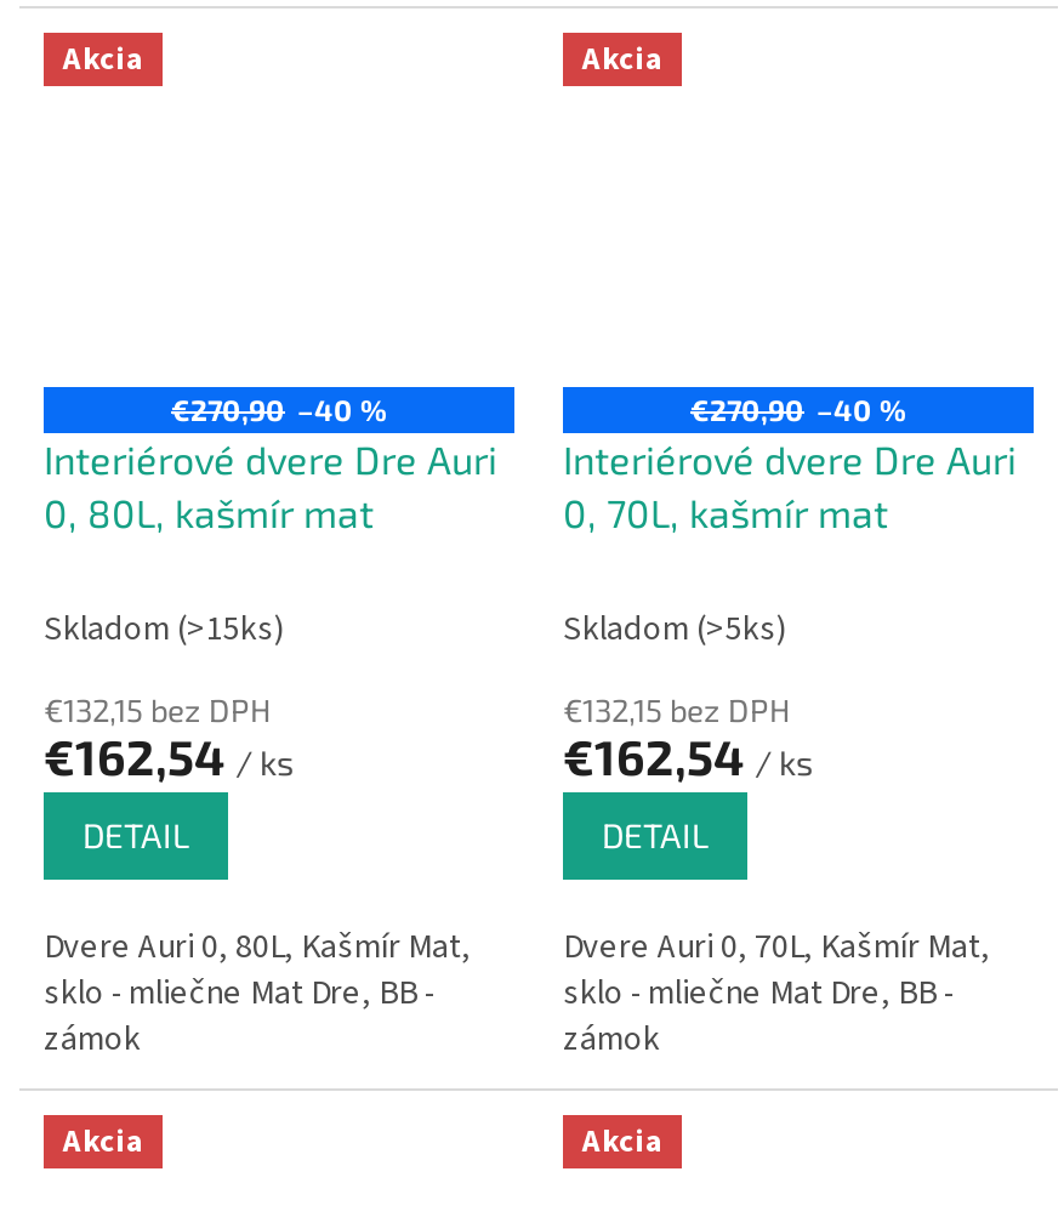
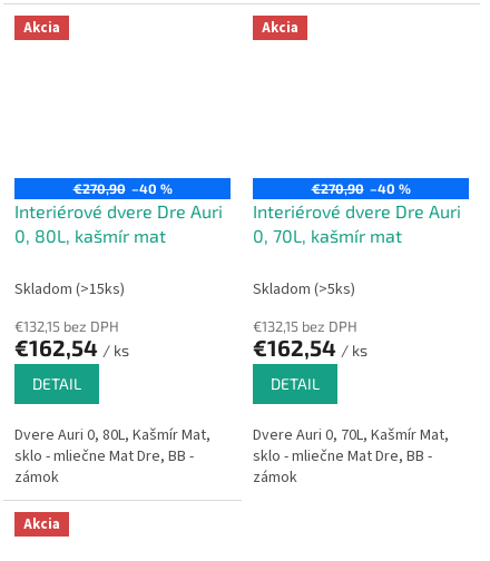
- Akcia
